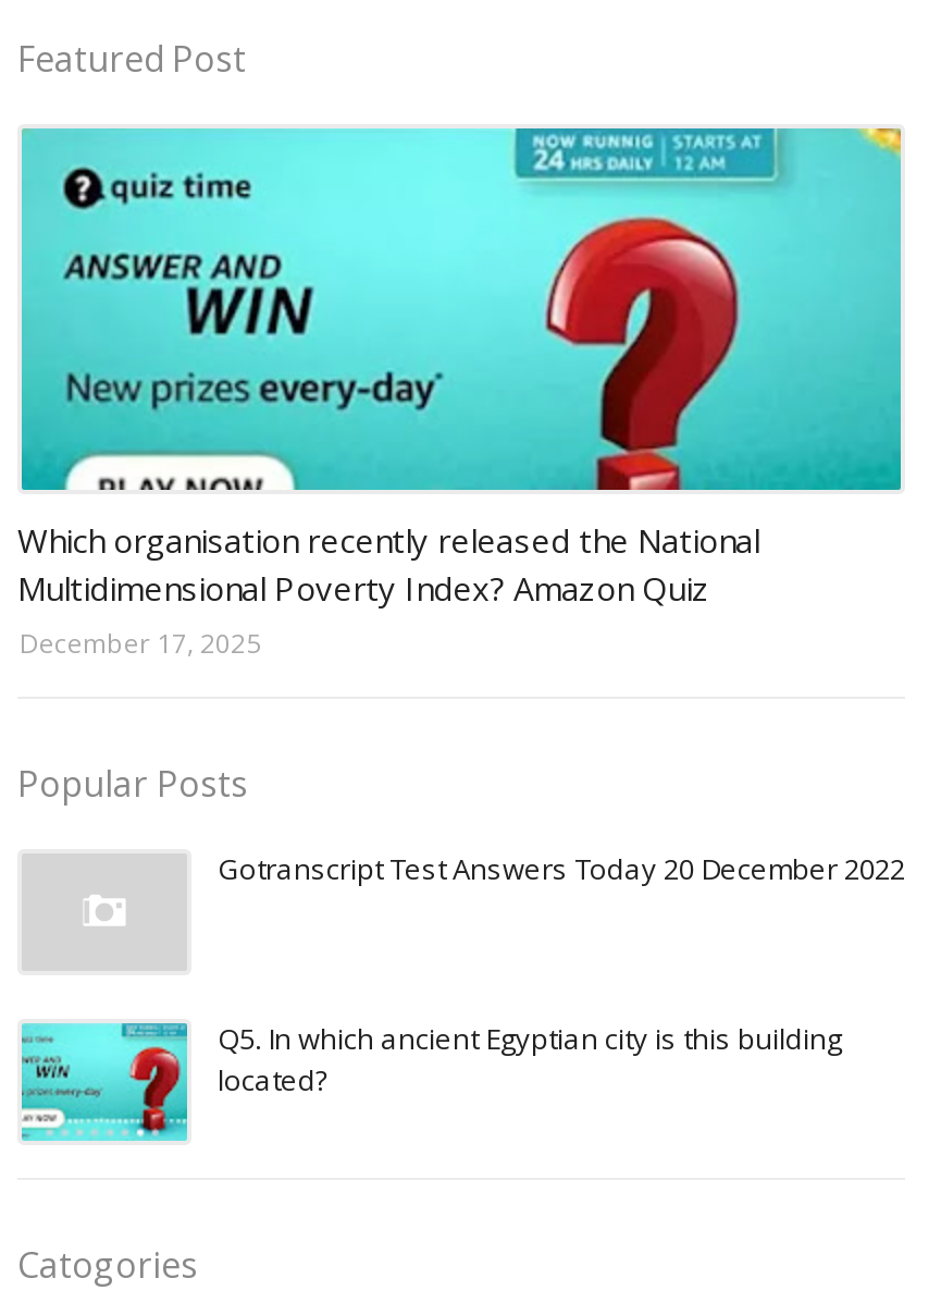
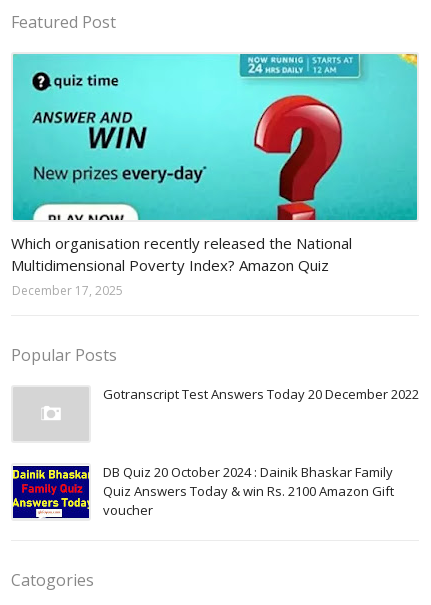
- [image]
- Q5. In which ancient Egyptian city is this building
- located?
+ [image]
+ DB Quiz 20 October 2024 : Dainik Bhaskar Family
+ Quiz Answers Today & win Rs. 2100 Amazon Gift
+ voucher
